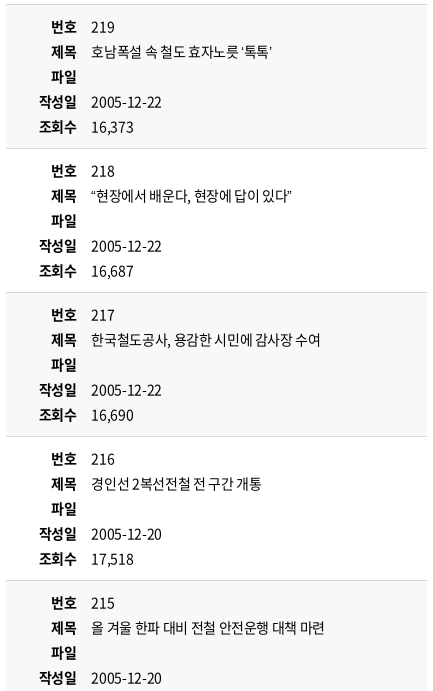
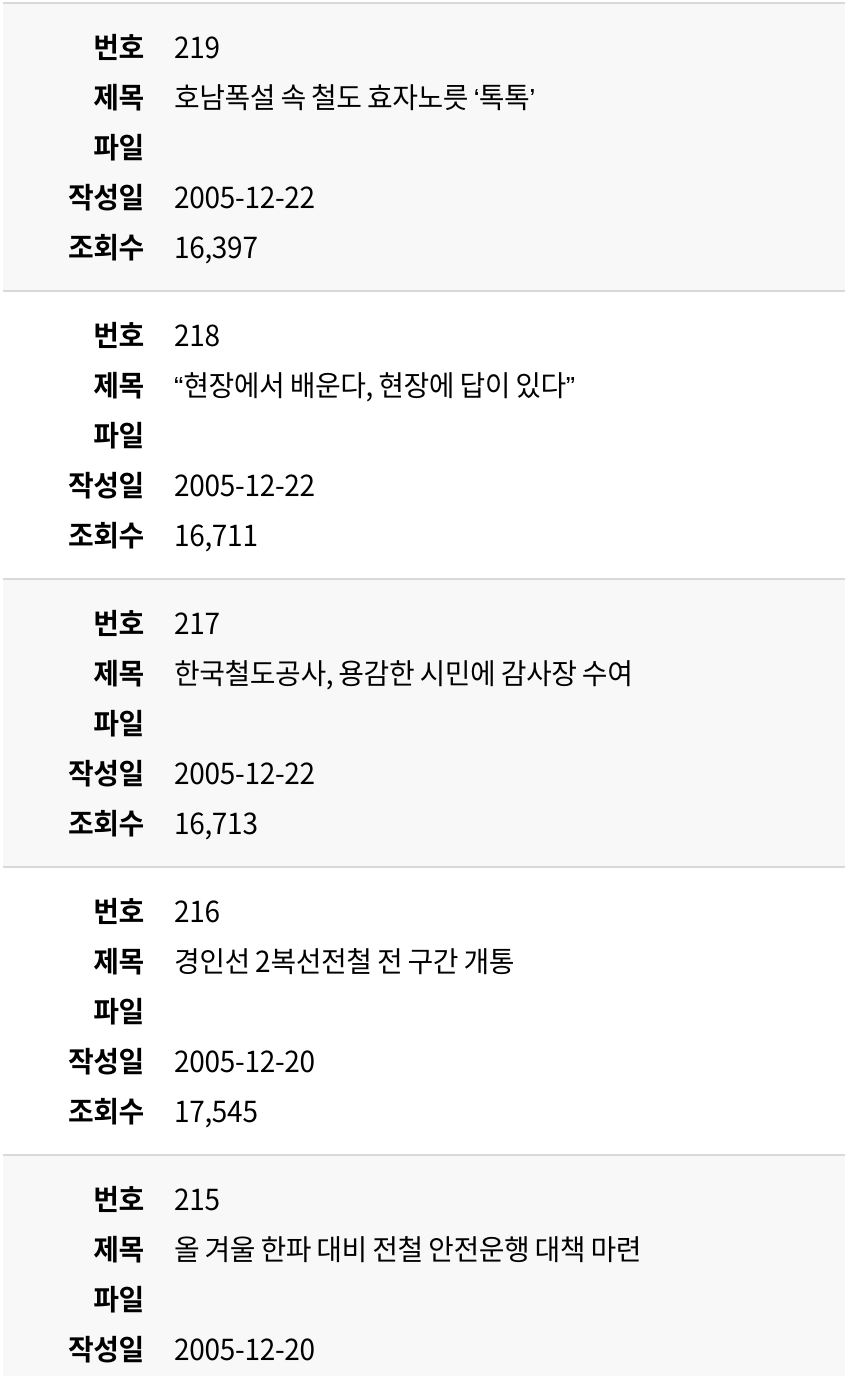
- 조회수 16,373
+ 조회수 16,397

- 조회수 16,687
+ 조회수 16,711

- 조회수 16,690
+ 조회수 16,713

- 조회수 17,518
+ 조회수 17,545
